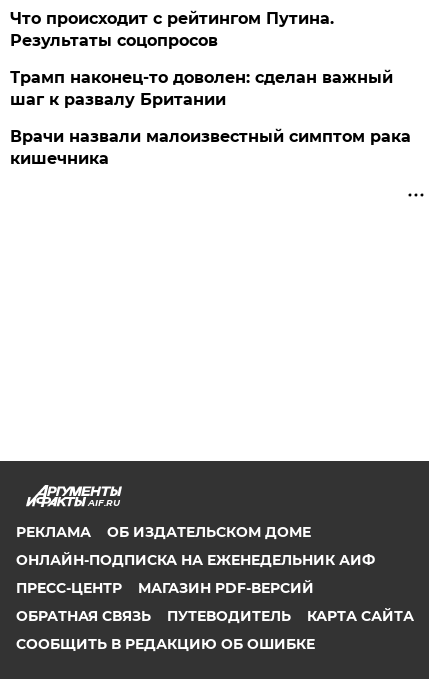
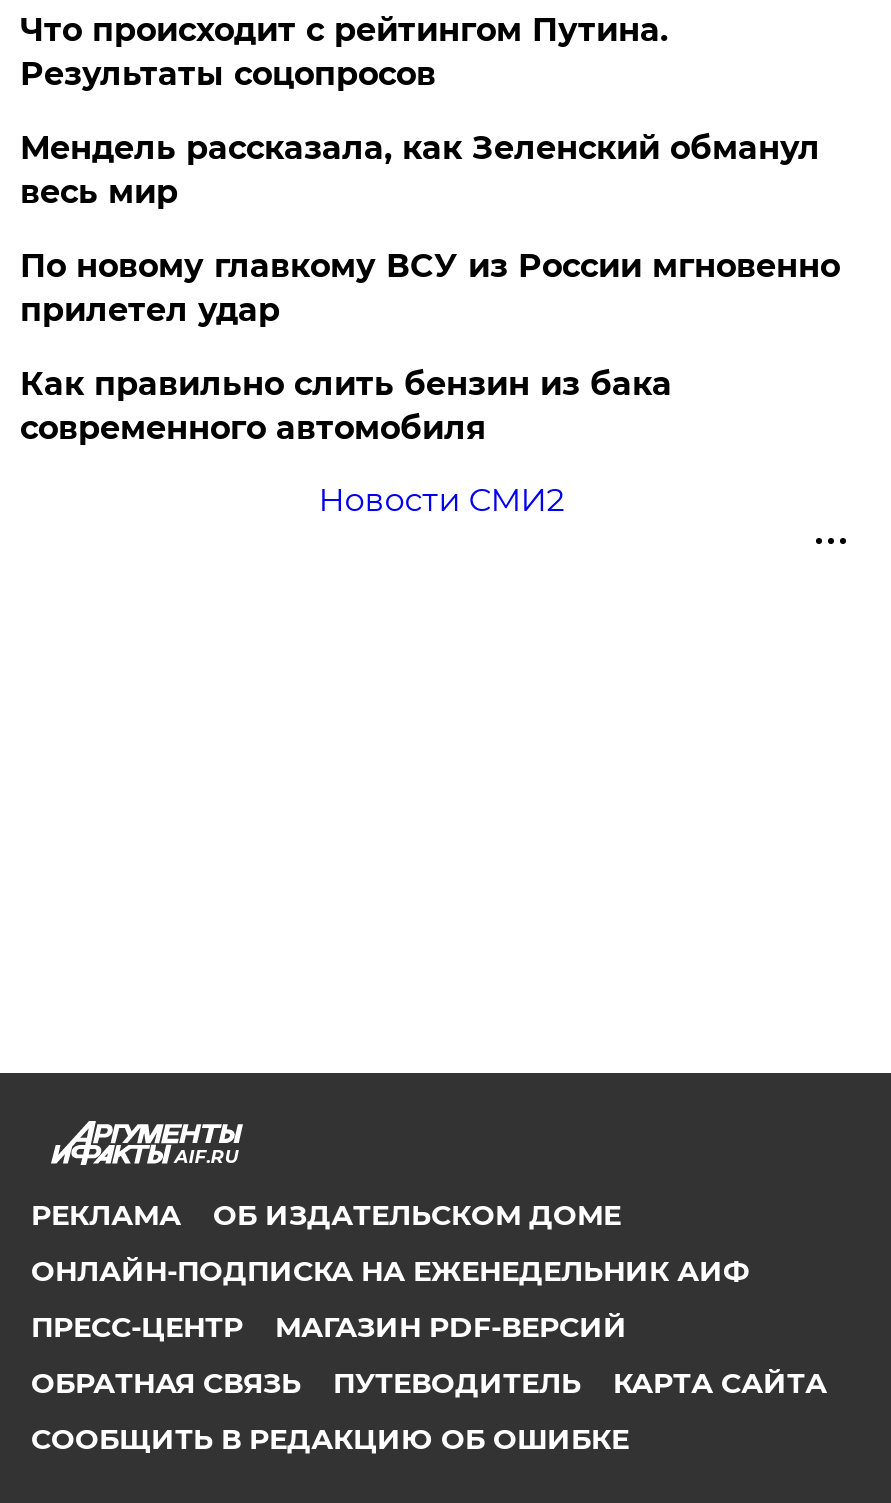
- Трамп наконец-то доволен: сделан важный
- шаг к развалу Британии
- Врачи назвали малоизвестный симптом рака
- кишечника
+ Мендель рассказала, как Зеленский обманул
+ весь мир
+ По новому главкому ВСУ из России мгновенно
+ прилетел удар
+ Как правильно слить бензин из бака
+ современного автомобиля
+ Новости СМИ2
